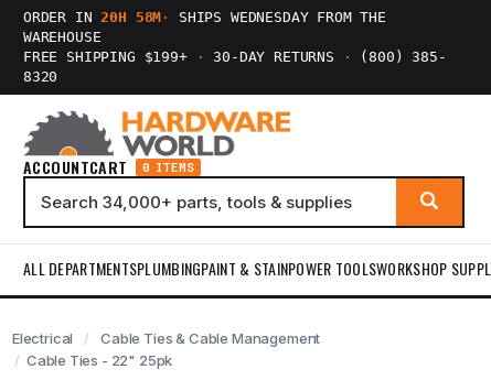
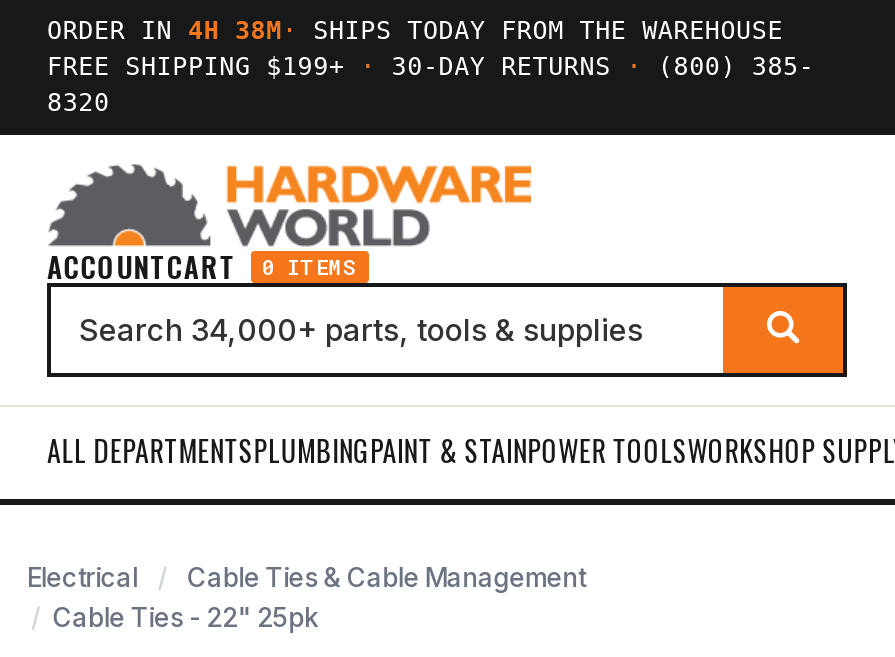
- ORDER IN 20H 58M · SHIPS WEDNESDAY FROM THE
- WAREHOUSE
+ ORDER IN 4H 38M · SHIPS TODAY FROM THE WAREHOUSE
